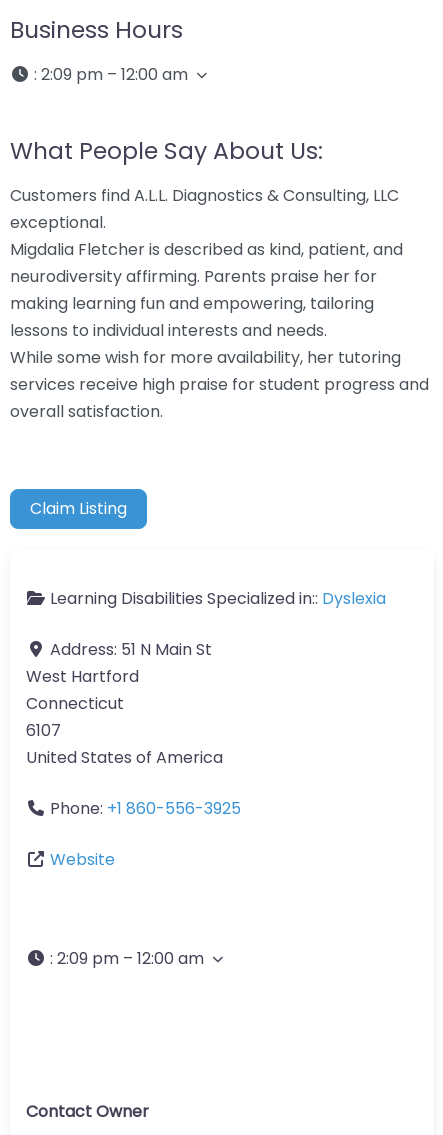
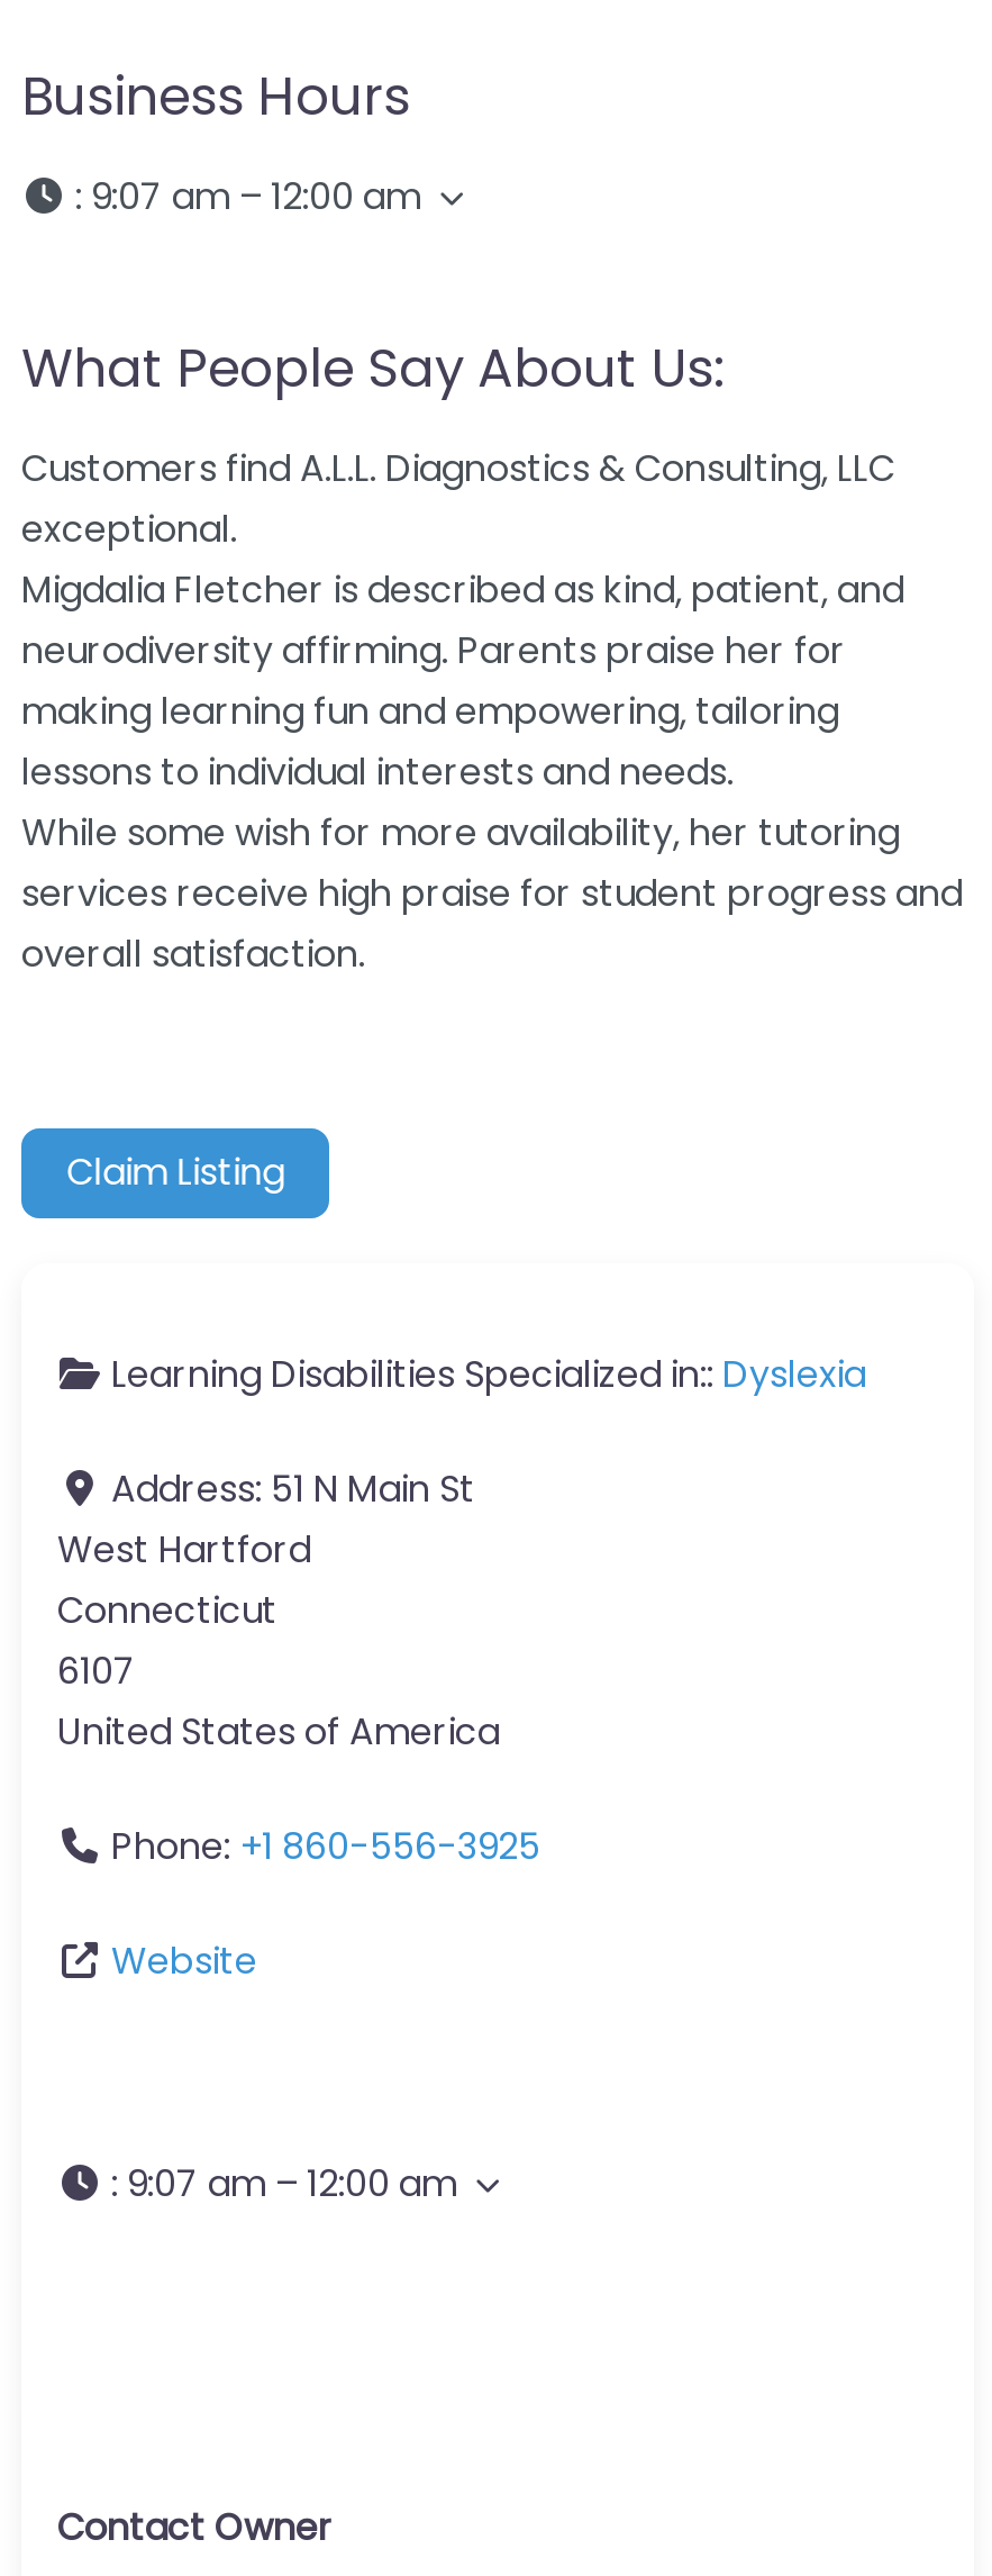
- : 2:09 pm – 12:00 am
+ : 9:07 am – 12:00 am

- : 2:09 pm – 12:00 am
+ : 9:07 am – 12:00 am
